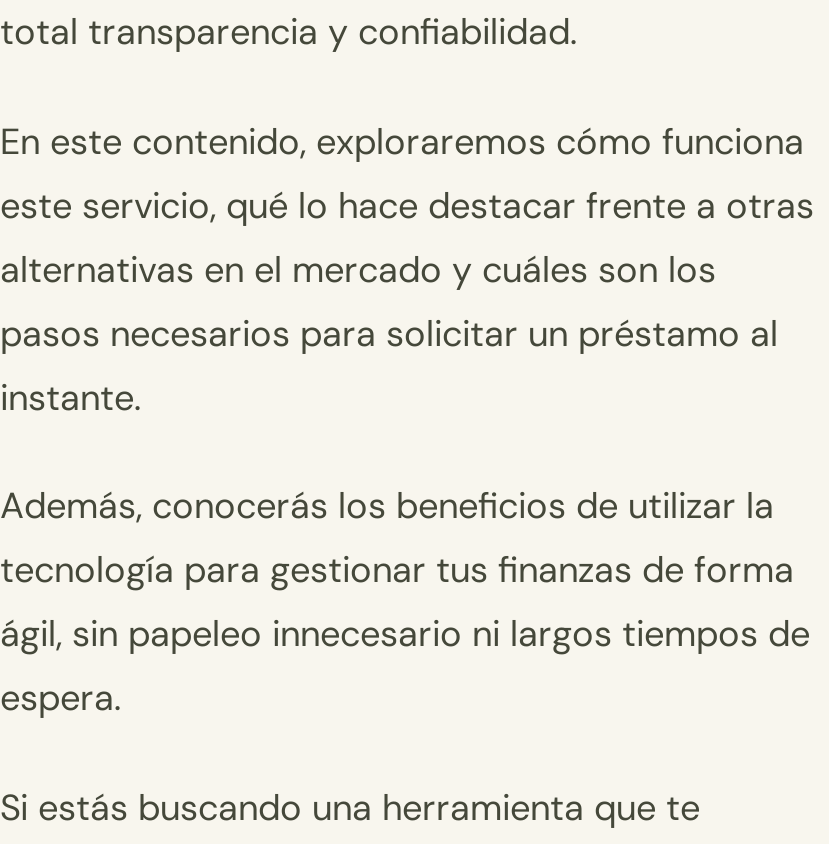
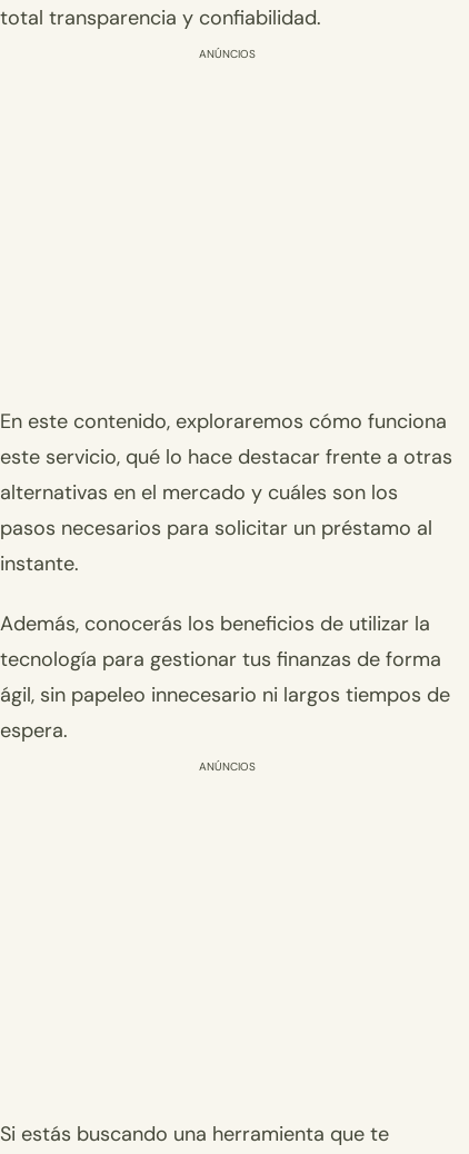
+ ANÚNCIOS

+ ANÚNCIOS
